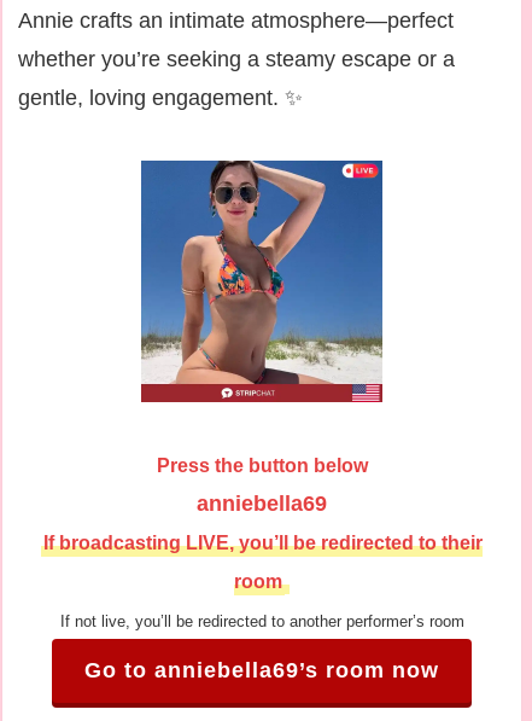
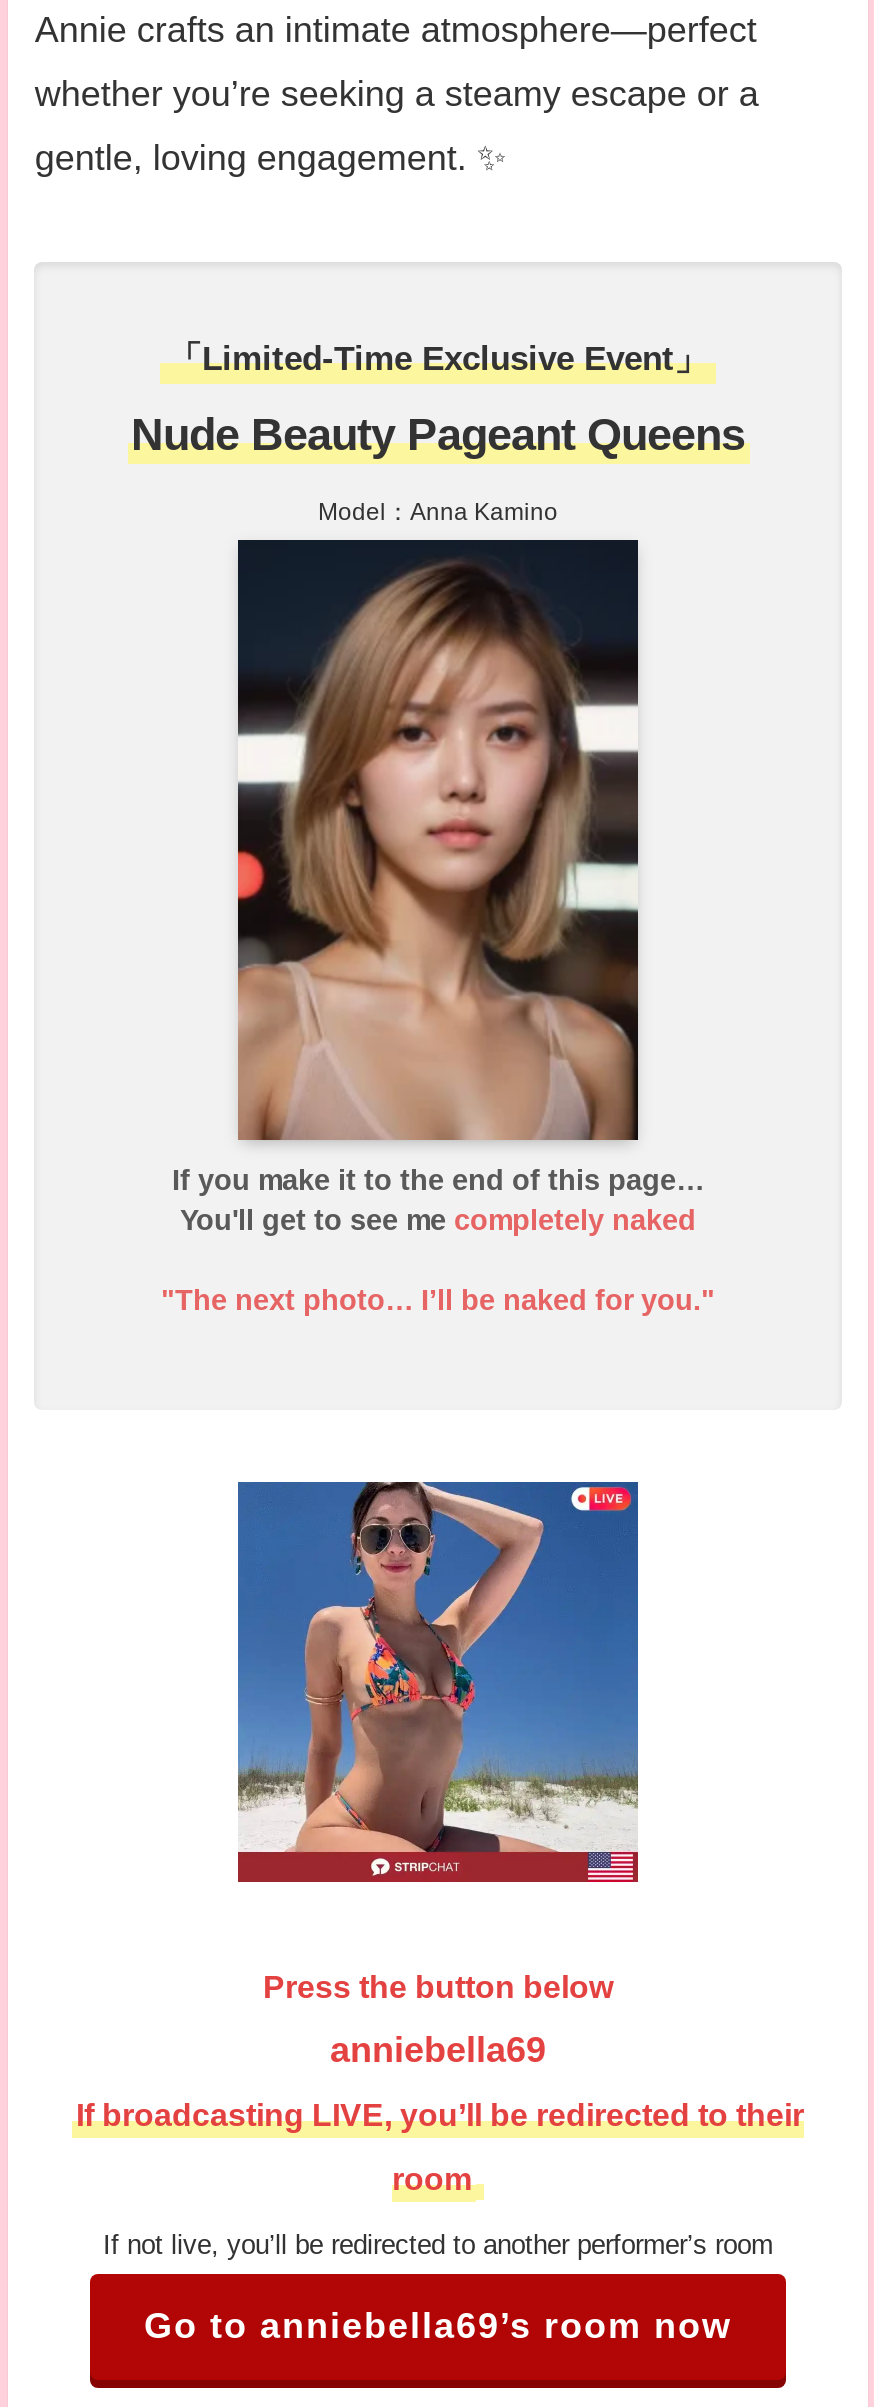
+ 「Limited-Time Exclusive Event」
+ Nude Beauty Pageant Queens
+ Model：Anna Kamino

+ [image]
+ If you make it to the end of this page…
+ You'll get to see me completely naked
+ "The next photo… I’ll be naked for you."
